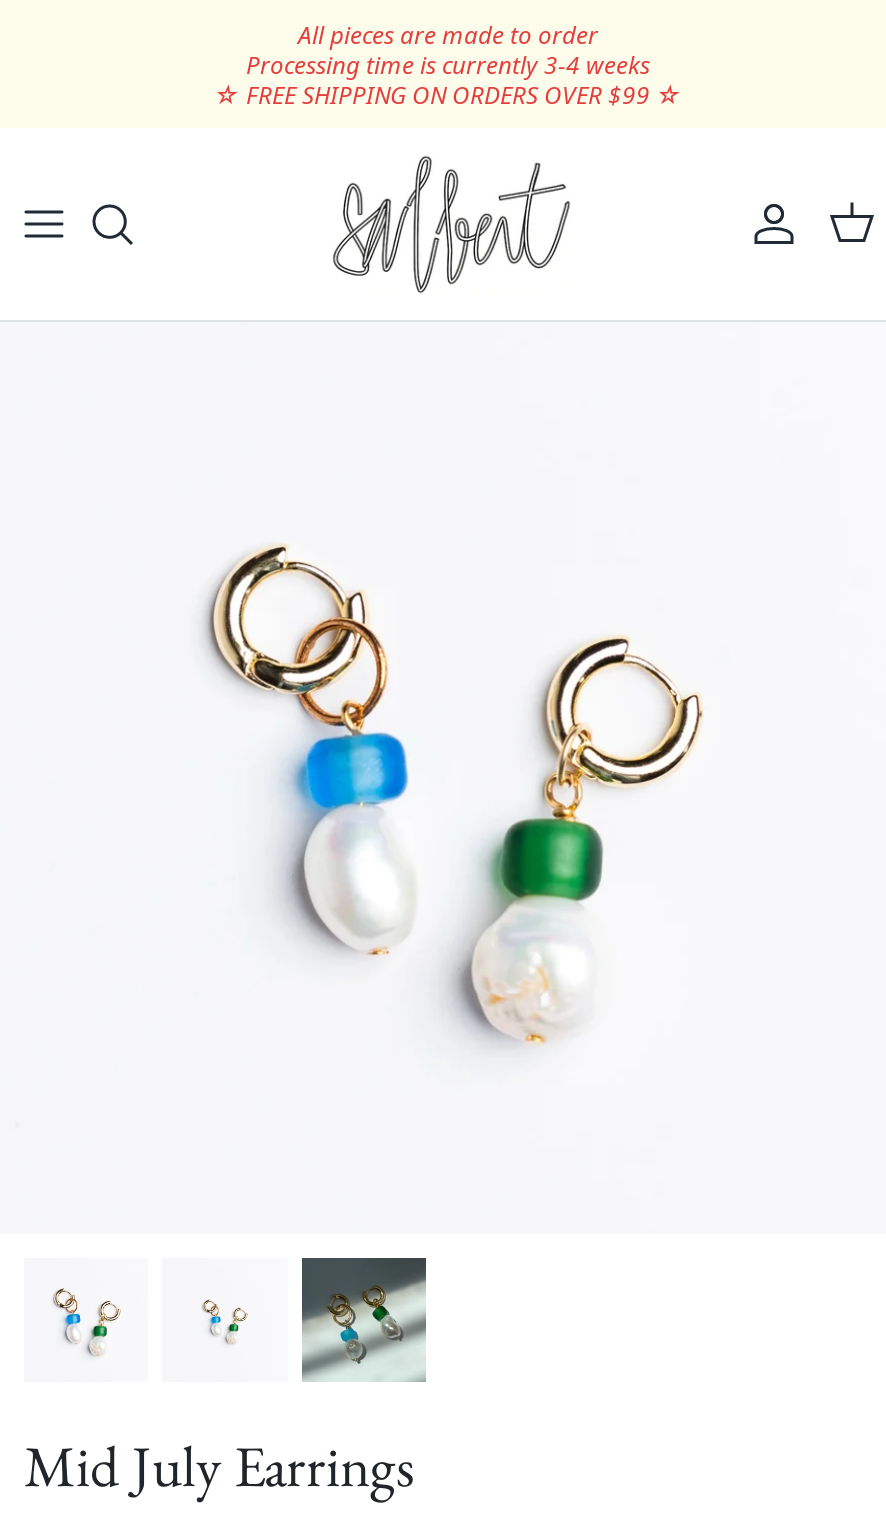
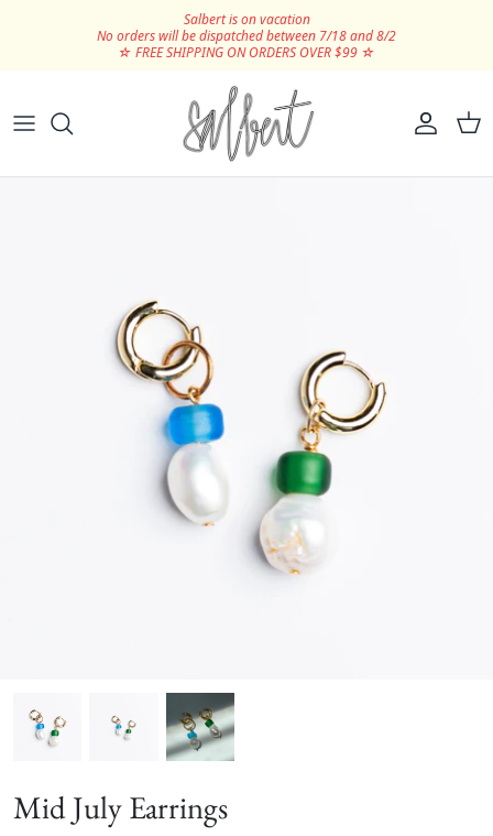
- All pieces are made to order
- Processing time is currently 3-4 weeks
+ Salbert is on vacation
+ No orders will be dispatched between 7/18 and 8/2
